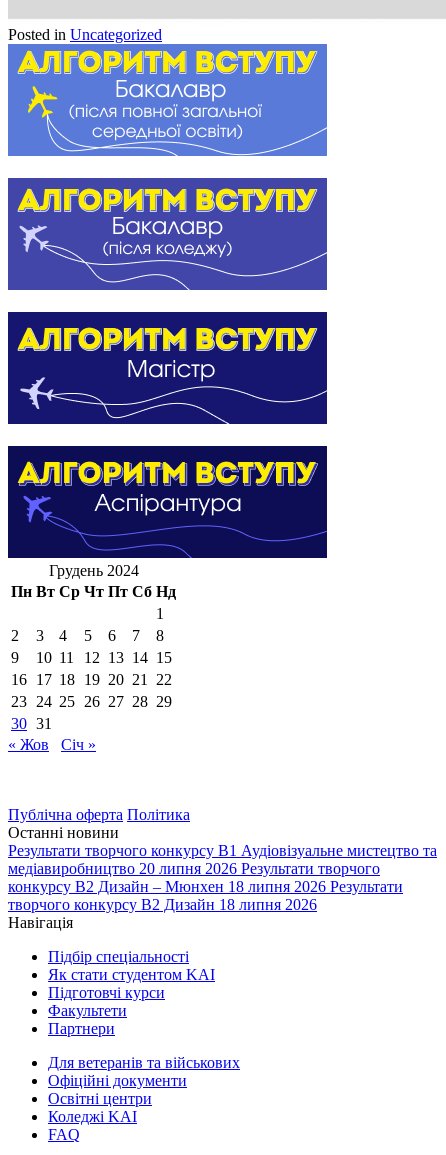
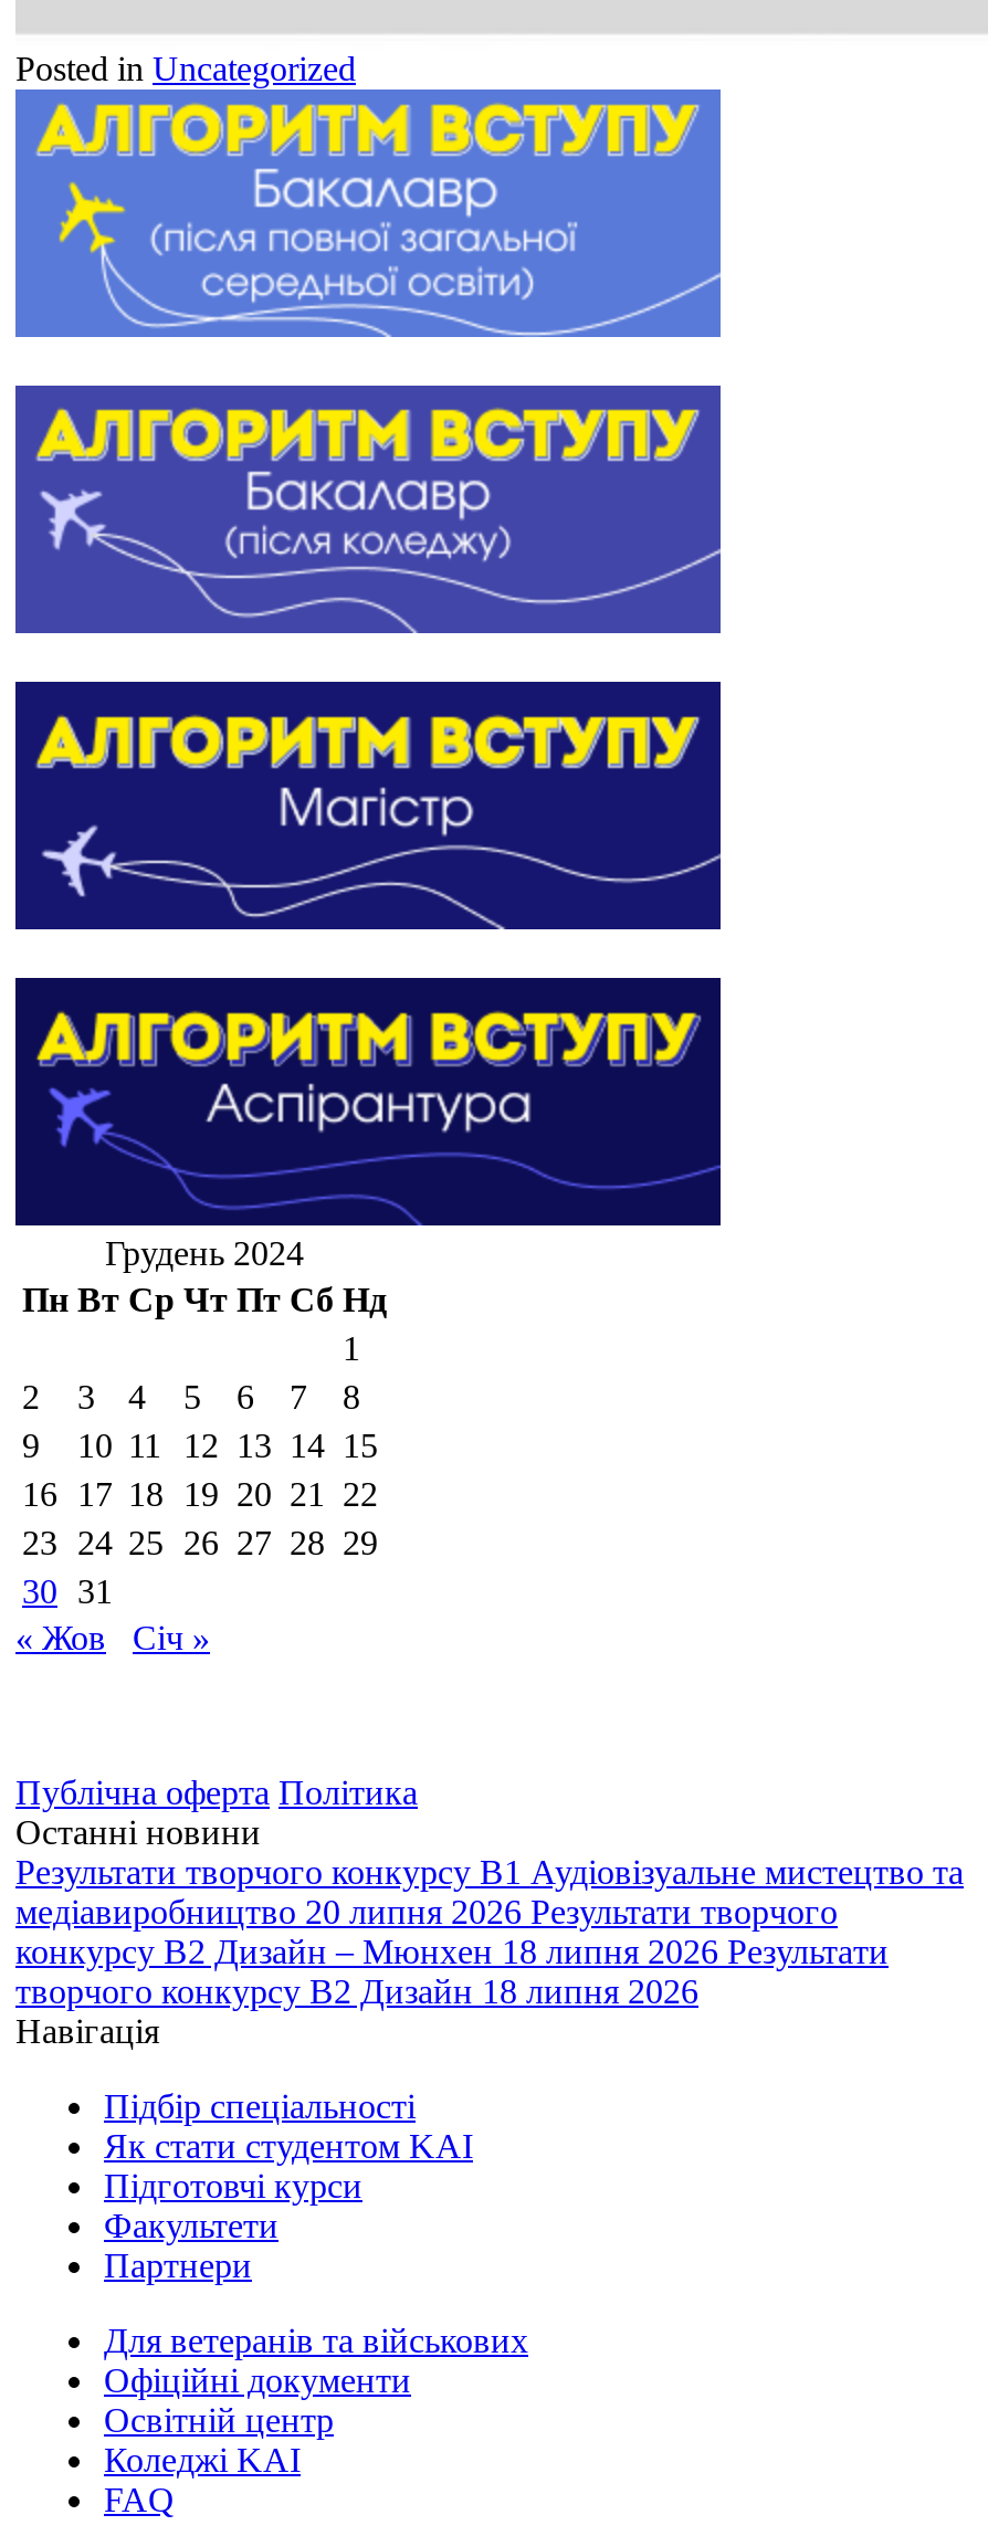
- Освітні центри
+ Освітній центр
